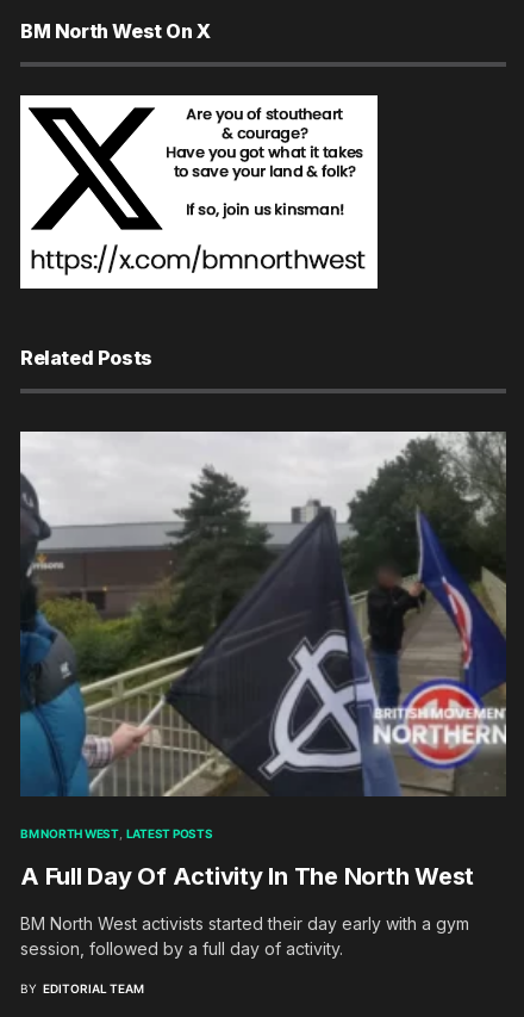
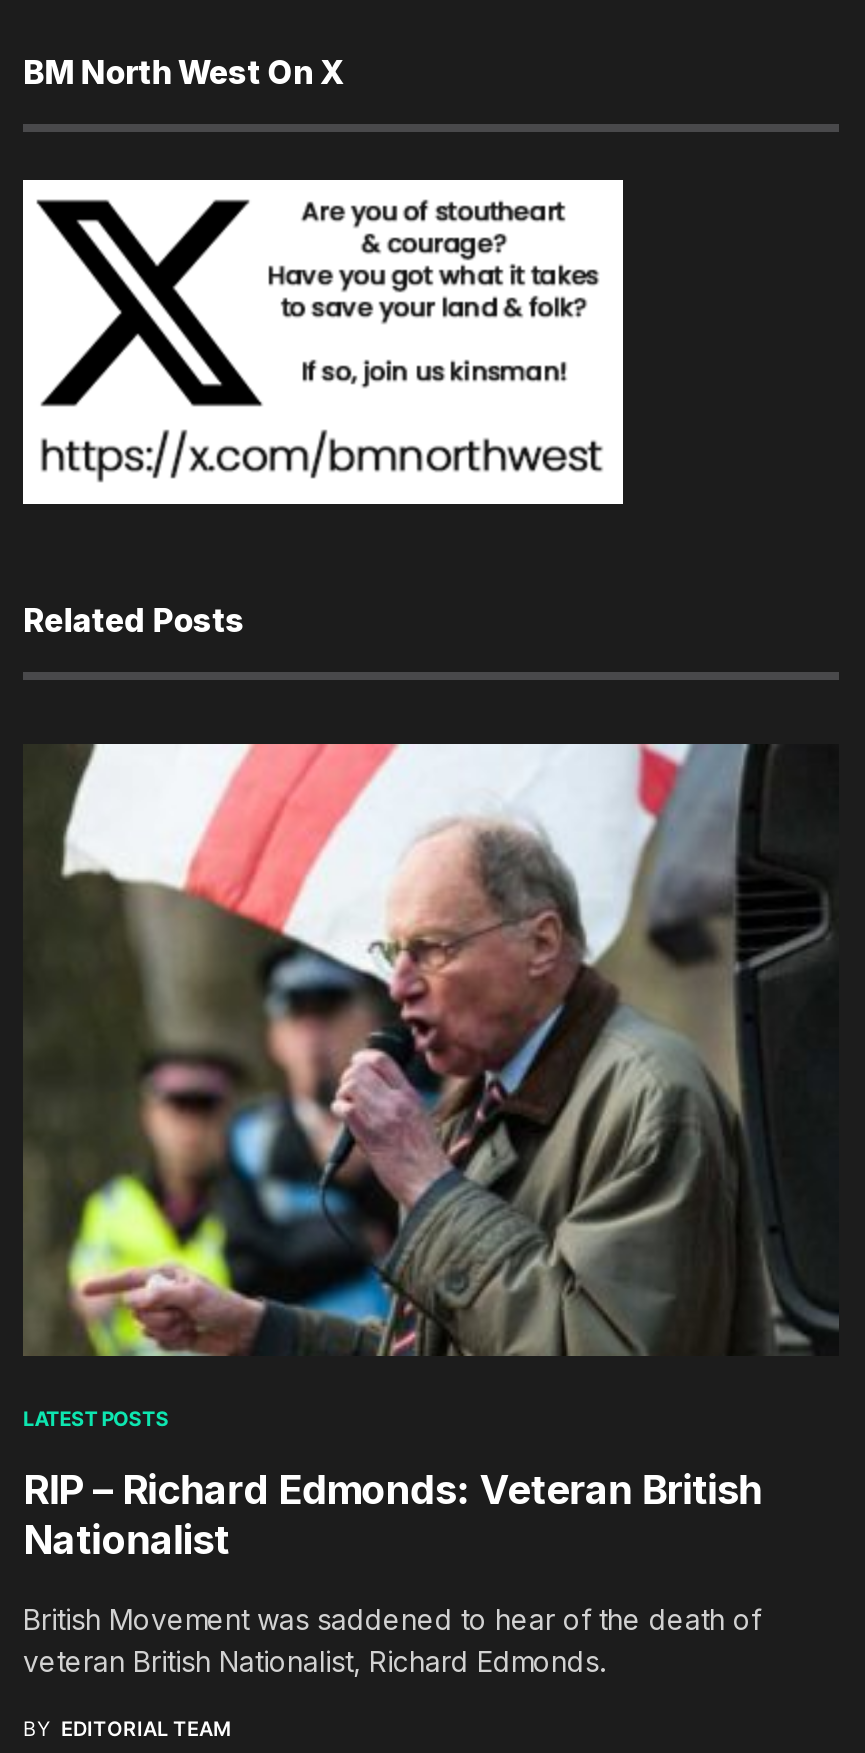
- [image]
- BM NORTH WEST LATEST POSTS
+ [image]
+ LATEST POSTS

- A Full Day Of Activity In The North West
+ RIP – Richard Edmonds: Veteran British
+ Nationalist

- BM North West activists started their day early with a gym
- session, followed by a full day of activity.
+ British Movement was saddened to hear of the death of
+ veteran British Nationalist, Richard Edmonds.
